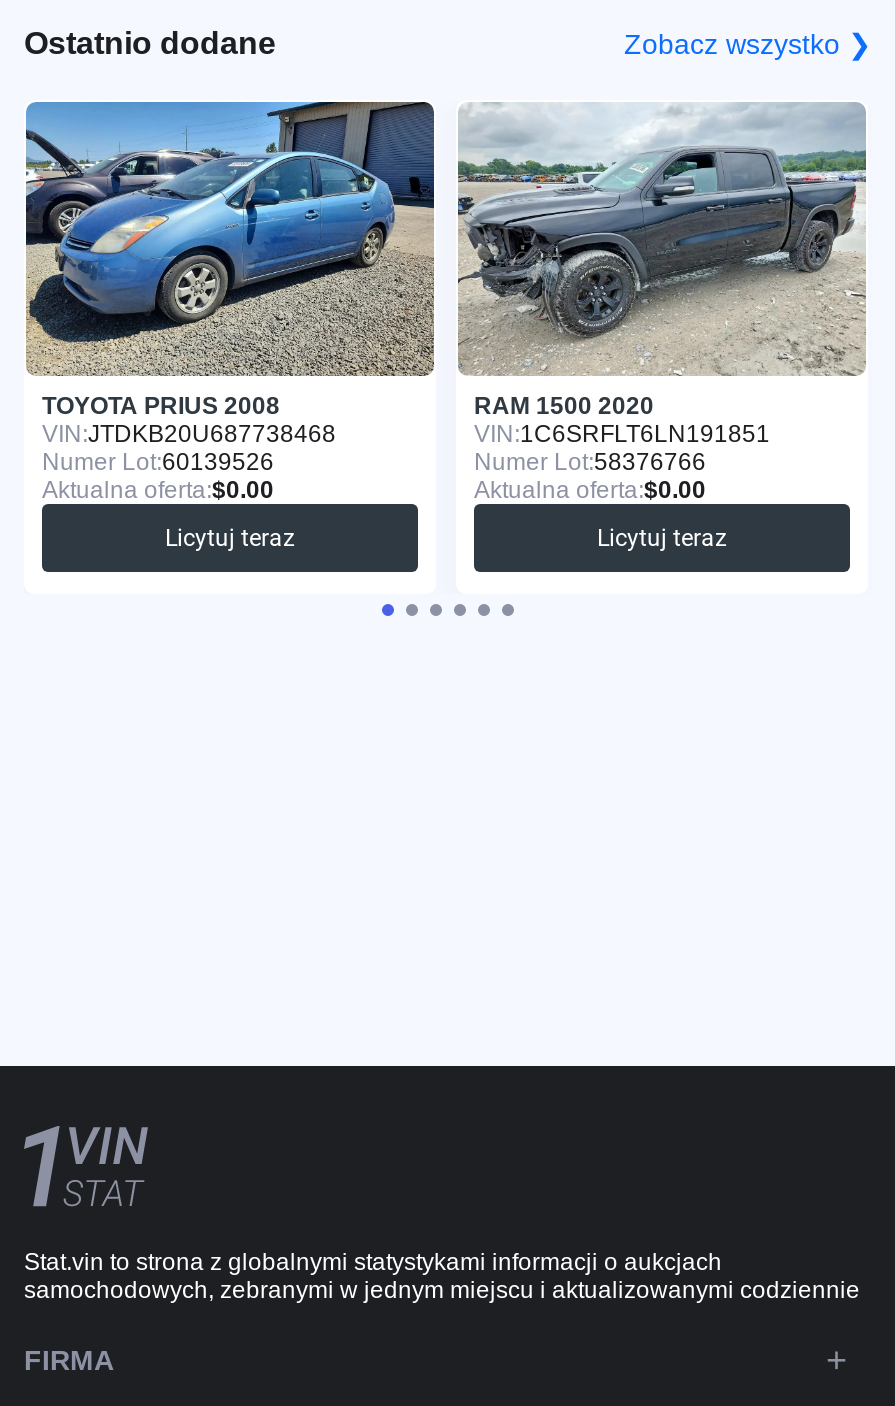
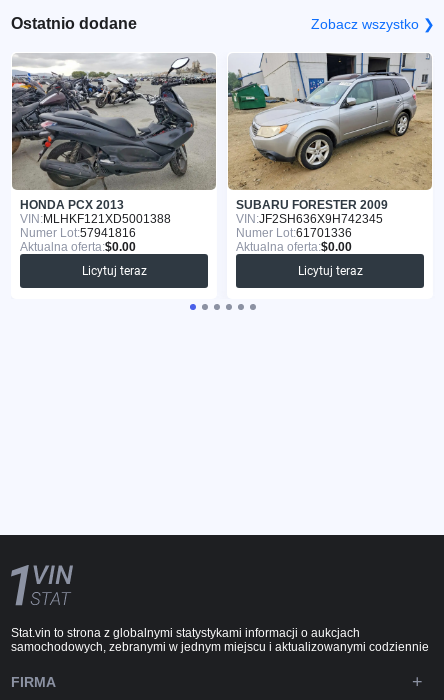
- [image]
- TOYOTA PRIUS 2008
- VIN: JTDKB20U687738468
- Numer Lot:60139526
+ [image]
+ HONDA PCX 2013
+ VIN: MLHKF121XD5001388
+ Numer Lot:57941816

- [image]
- RAM 1500 2020
- VIN: 1C6SRFLT6LN191851
- Numer Lot:58376766
+ [image]
+ SUBARU FORESTER 2009
+ VIN: JF2SH636X9H742345
+ Numer Lot:61701336
